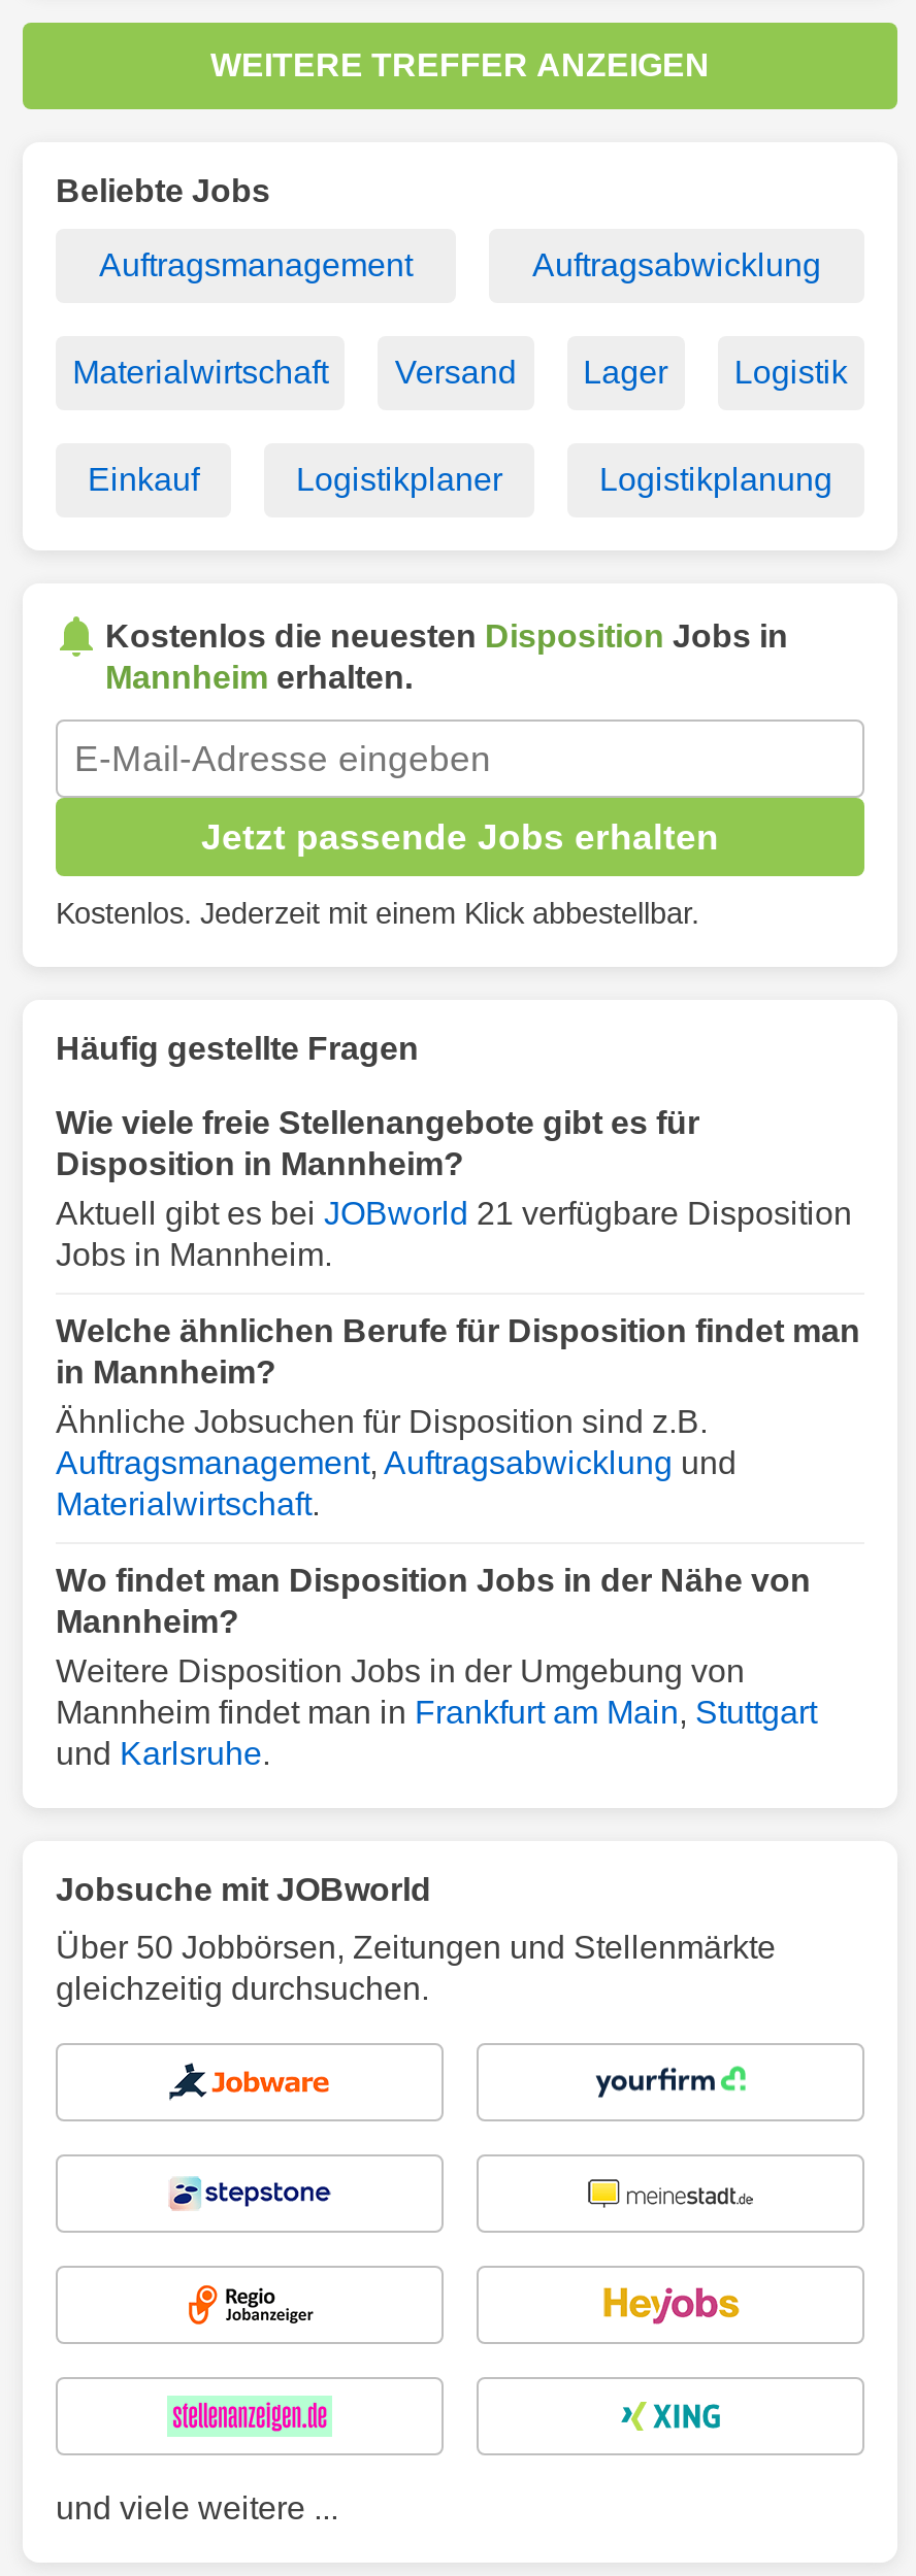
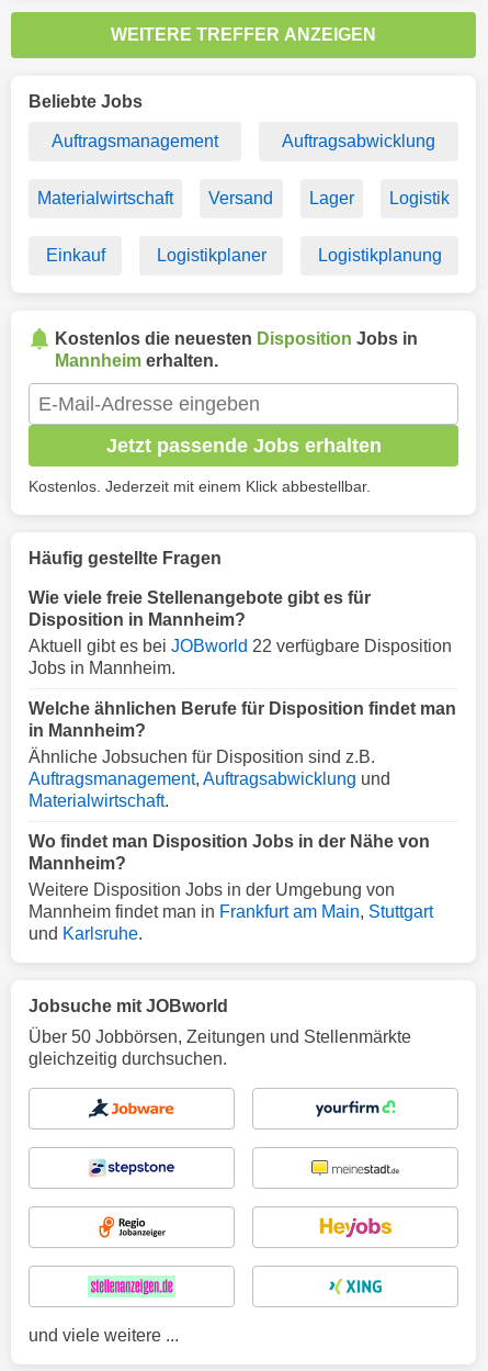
- Aktuell gibt es bei JOBworld 21 verfügbare Disposition
+ Aktuell gibt es bei JOBworld 22 verfügbare Disposition
